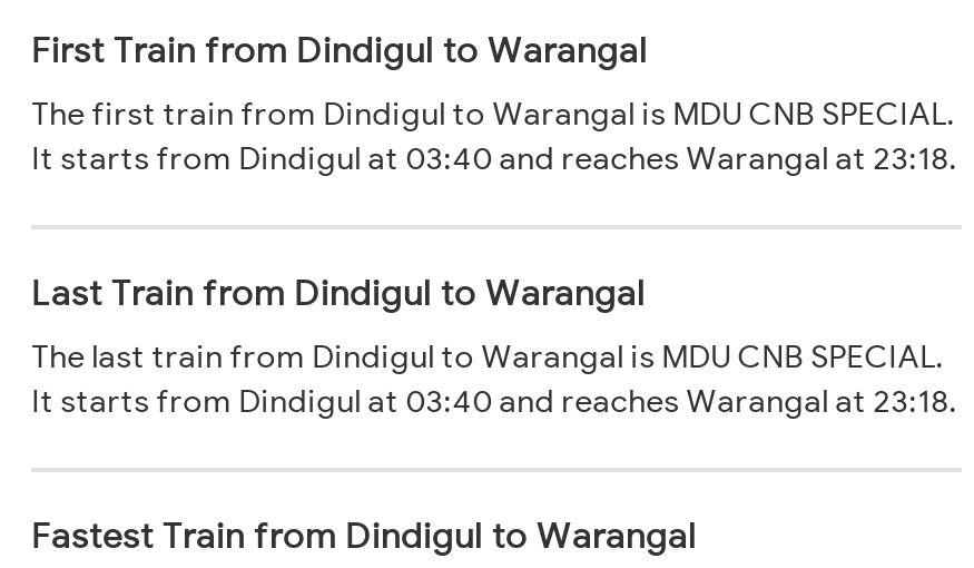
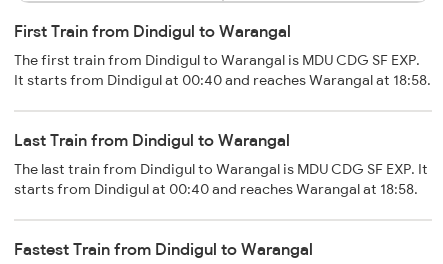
- The first train from Dindigul to Warangal is MDU CNB SPECIAL.
- It starts from Dindigul at 03:40 and reaches Warangal at 23:18.
+ The first train from Dindigul to Warangal is MDU CDG SF EXP.
+ It starts from Dindigul at 00:40 and reaches Warangal at 18:58.

- The last train from Dindigul to Warangal is MDU CNB SPECIAL.
- It starts from Dindigul at 03:40 and reaches Warangal at 23:18.
+ The last train from Dindigul to Warangal is MDU CDG SF EXP. It
+ starts from Dindigul at 00:40 and reaches Warangal at 18:58.
